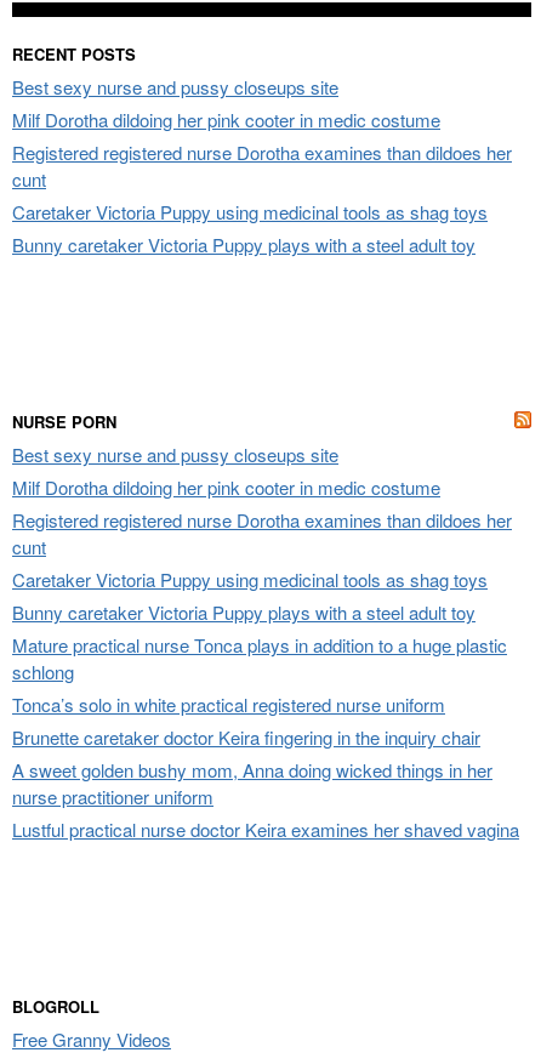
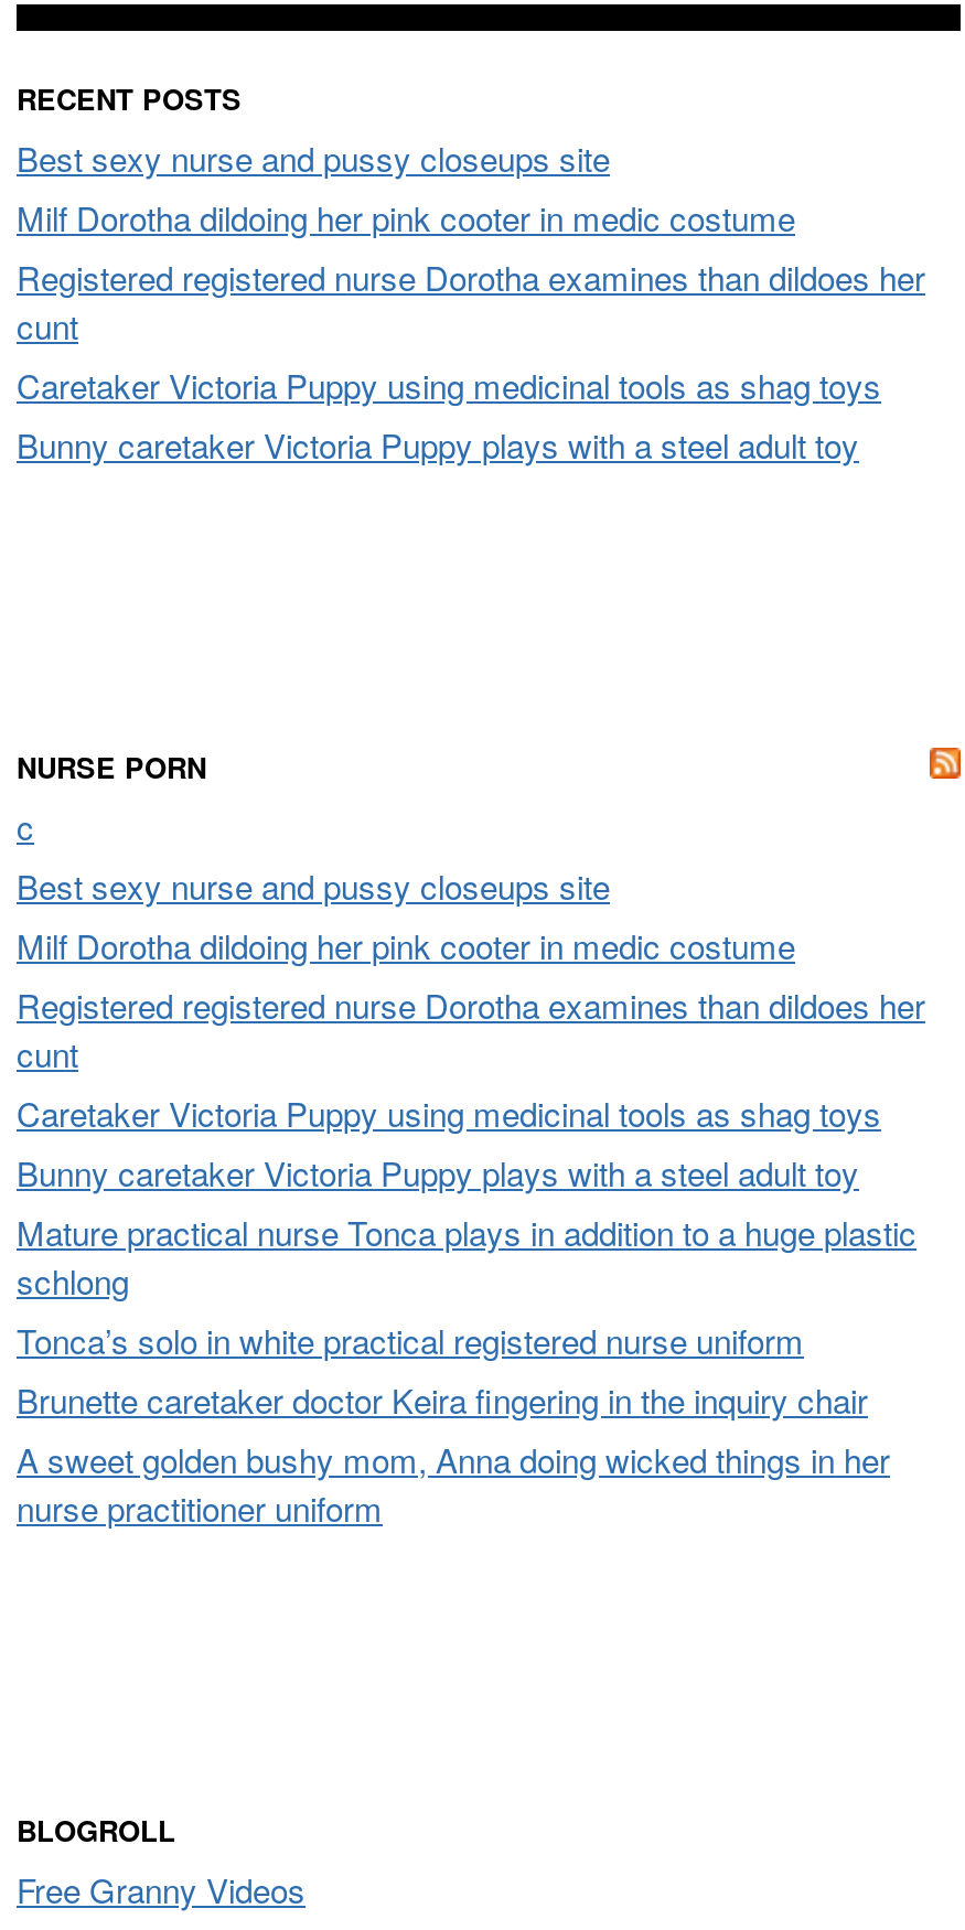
+ c

moved down: Best sexy nurse and pussy closeups site | Milf Dorotha dildoing her pink cooter in medic costume | Registered registered nurse Dorotha examines than dildoes her | ... | A sweet golden bushy mom, Anna doing wicked things in her | nurse practitioner uniform

- Lustful practical nurse doctor Keira examines her shaved vagina
